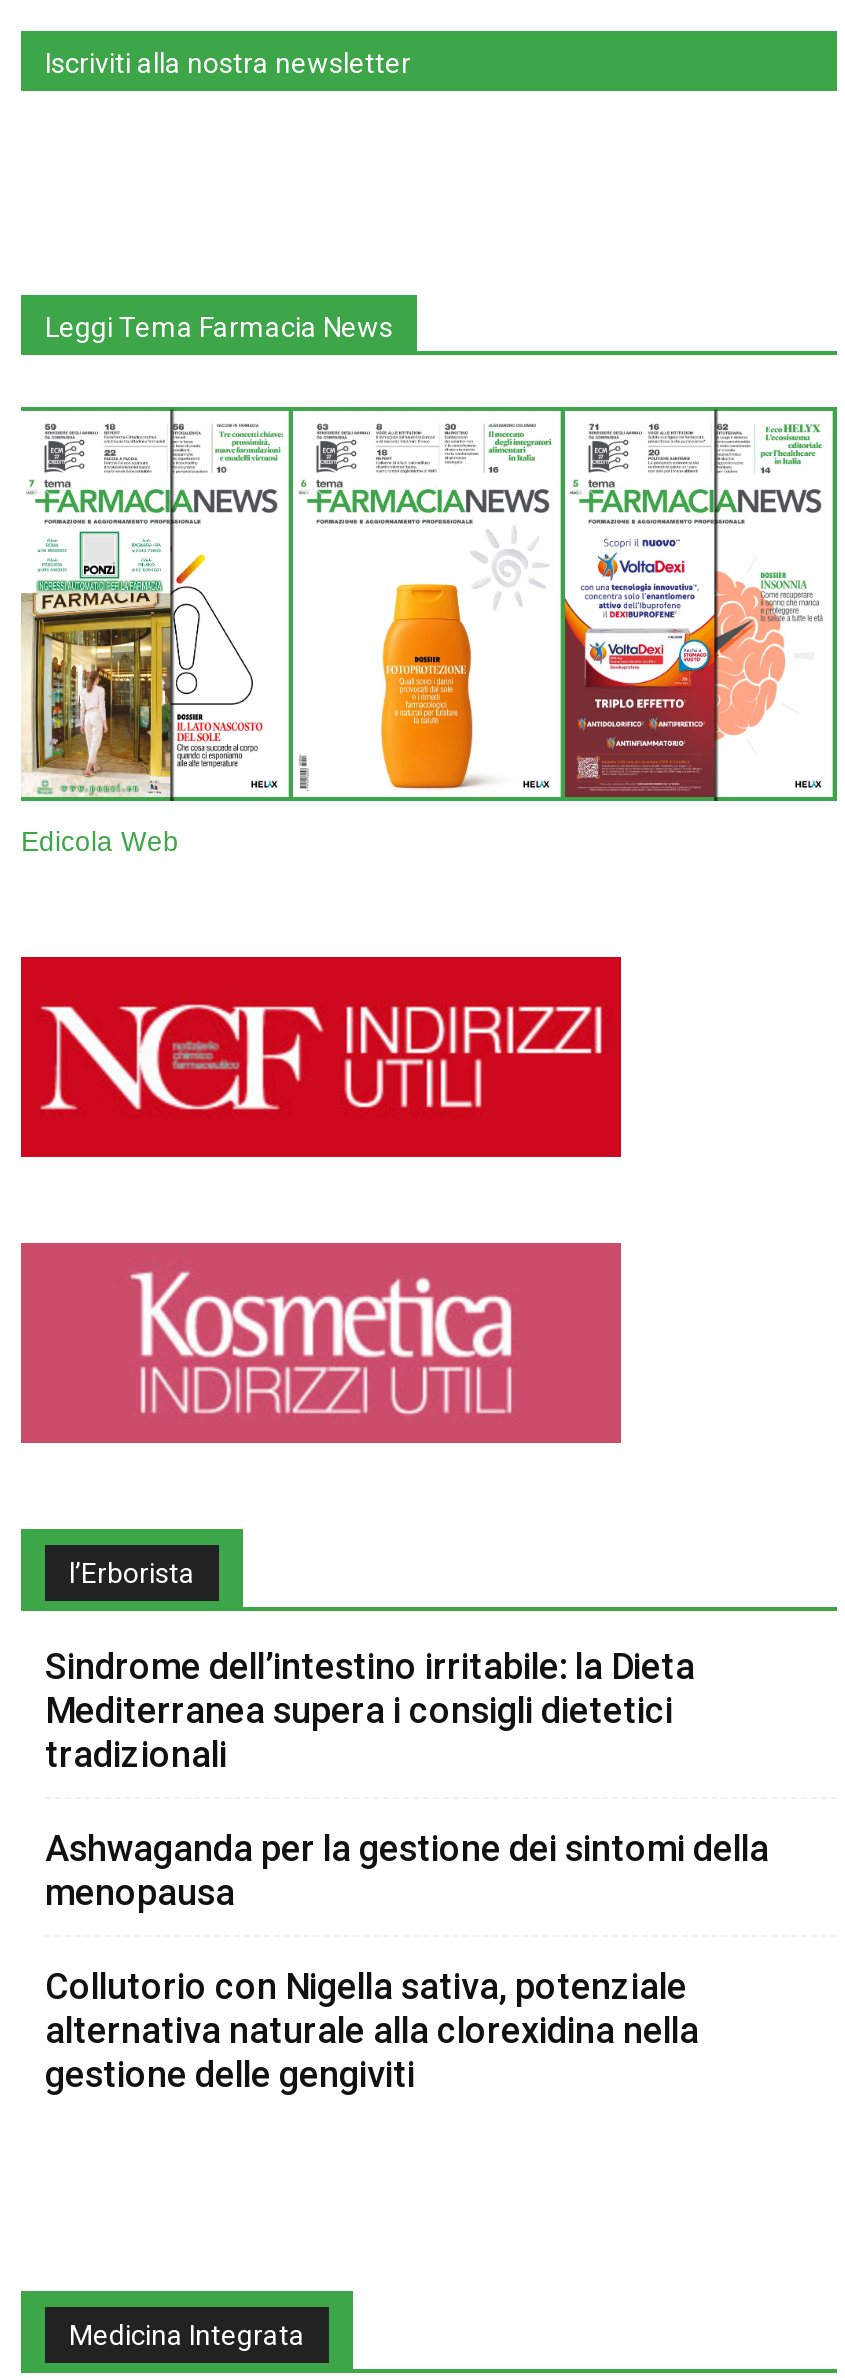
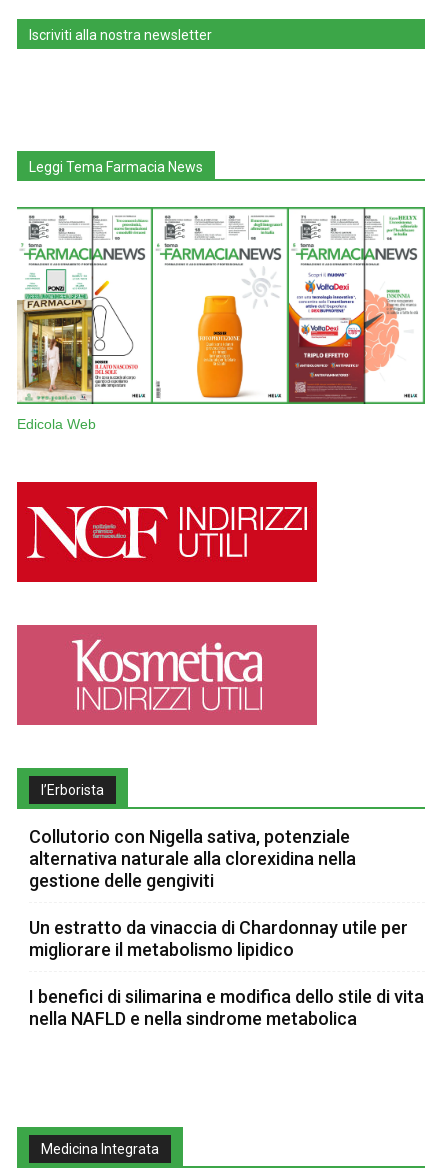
- Sindrome dell’intestino irritabile: la Dieta
- Mediterranea supera i consigli dietetici
- tradizionali
- Ashwaganda per la gestione dei sintomi della
- menopausa

moved up: Collutorio con Nigella sativa, potenziale | alternativa naturale alla clorexidina nella | gestione delle gengiviti

+ Un estratto da vinaccia di Chardonnay utile per
+ migliorare il metabolismo lipidico
+ I benefici di silimarina e modifica dello stile di vita
+ nella NAFLD e nella sindrome metabolica
